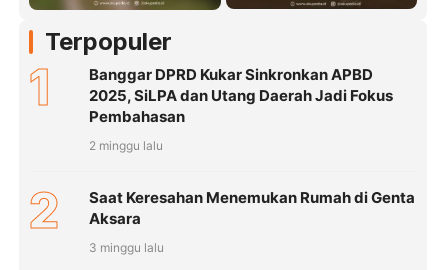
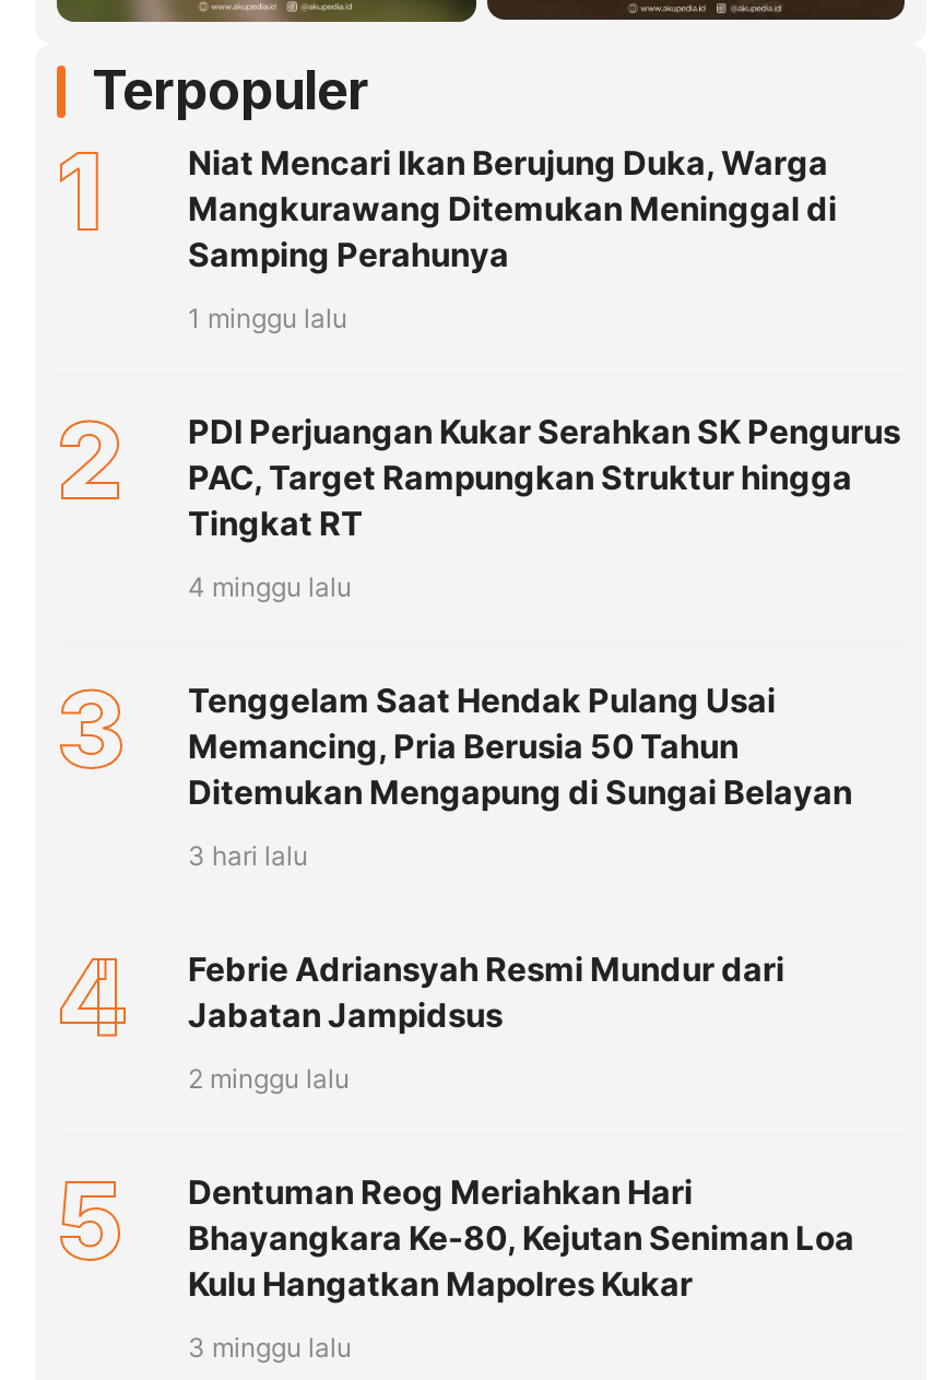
- Banggar DPRD Kukar Sinkronkan APBD
- 2025, SiLPA dan Utang Daerah Jadi Fokus
- Pembahasan
+ Niat Mencari Ikan Berujung Duka, Warga
+ Mangkurawang Ditemukan Meninggal di
+ Samping Perahunya
+ 1 minggu lalu
+ 2
+ PDI Perjuangan Kukar Serahkan SK Pengurus
+ PAC, Target Rampungkan Struktur hingga
+ Tingkat RT
+ 4 minggu lalu
+ 3
+ Tenggelam Saat Hendak Pulang Usai
+ Memancing, Pria Berusia 50 Tahun
+ Ditemukan Mengapung di Sungai Belayan
+ 3 hari lalu
+ 4
+ Febrie Adriansyah Resmi Mundur dari
+ Jabatan Jampidsus

- 2
- Saat Keresahan Menemukan Rumah di Genta
- Aksara
+ 5
+ Dentuman Reog Meriahkan Hari
+ Bhayangkara Ke-80, Kejutan Seniman Loa
+ Kulu Hangatkan Mapolres Kukar
